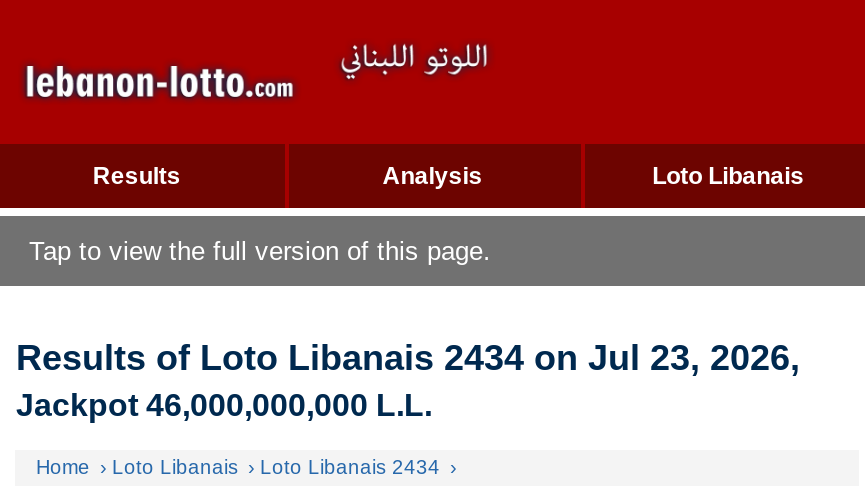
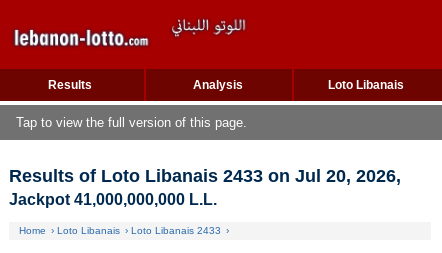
- Results of Loto Libanais 2434 on Jul 23, 2026,
+ Results of Loto Libanais 2433 on Jul 20, 2026,

- Jackpot 46,000,000,000 L.L.
+ Jackpot 41,000,000,000 L.L.

- Loto Libanais 2434
+ Loto Libanais 2433
